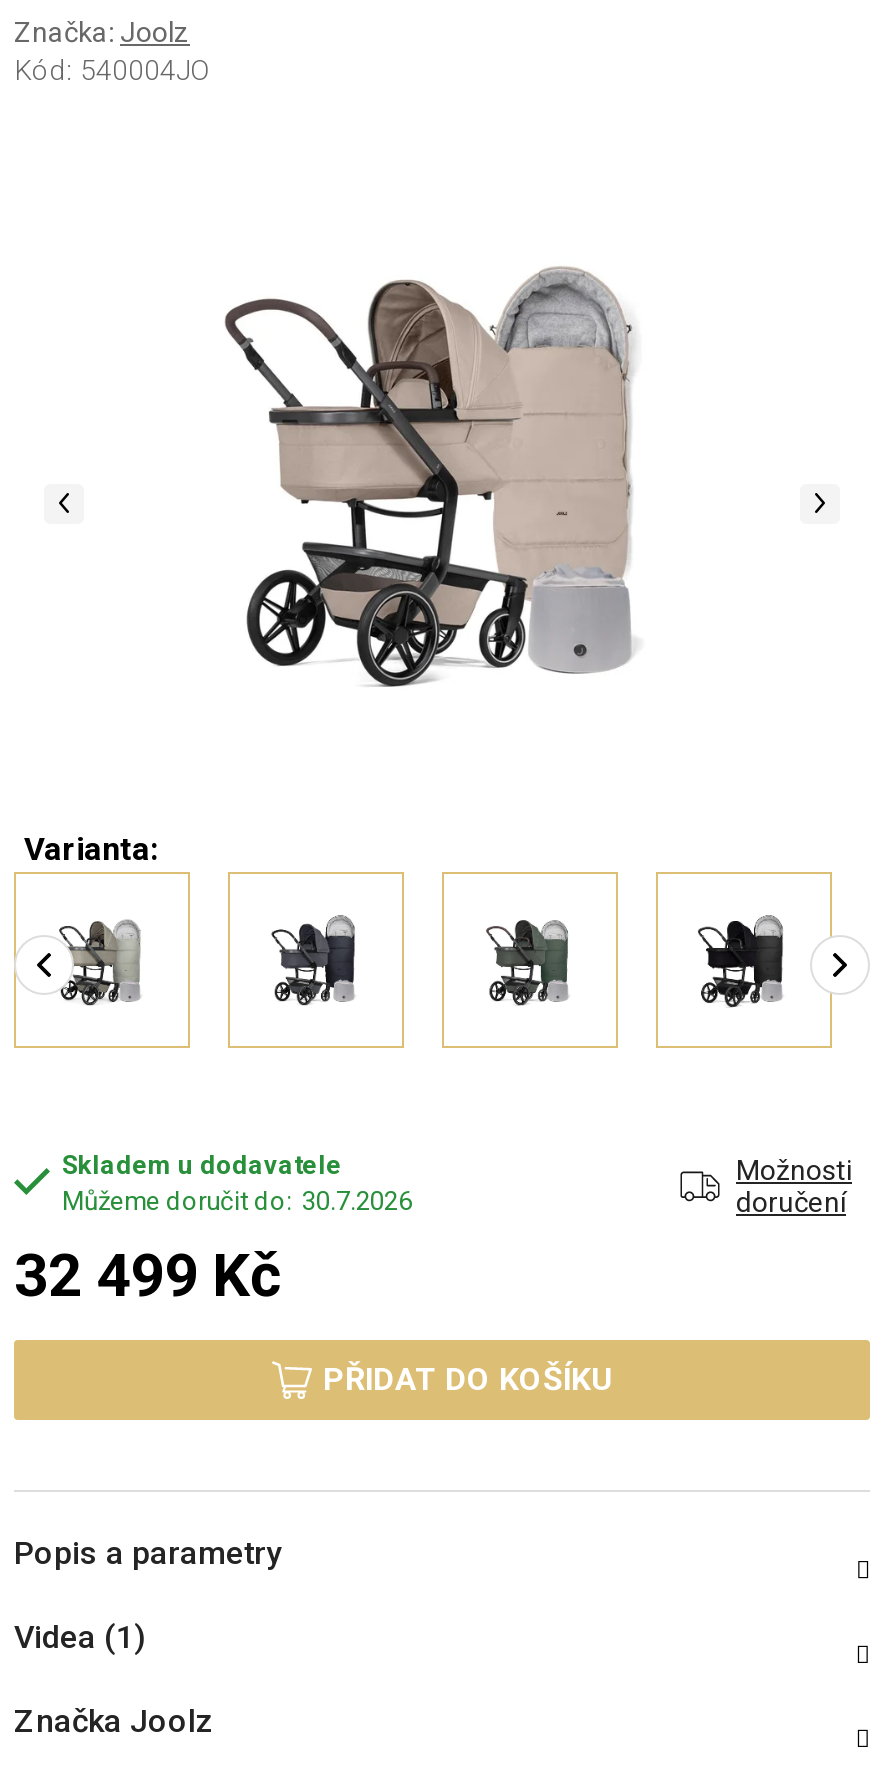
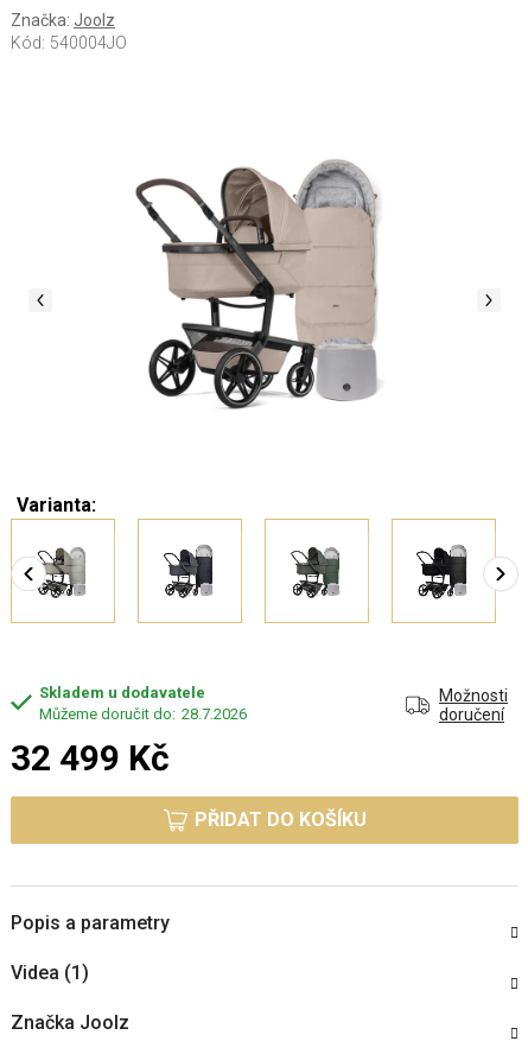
- 30.7.2026
+ 28.7.2026
